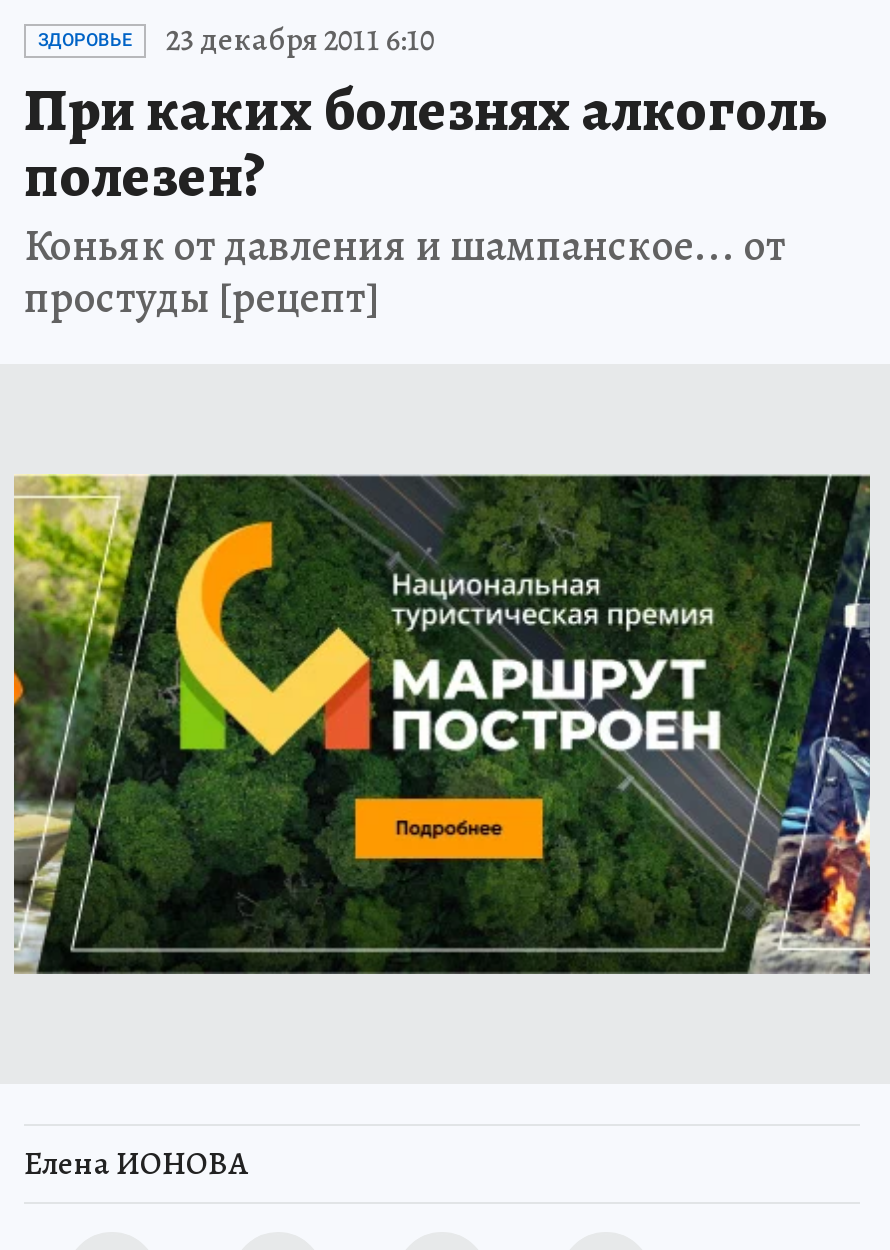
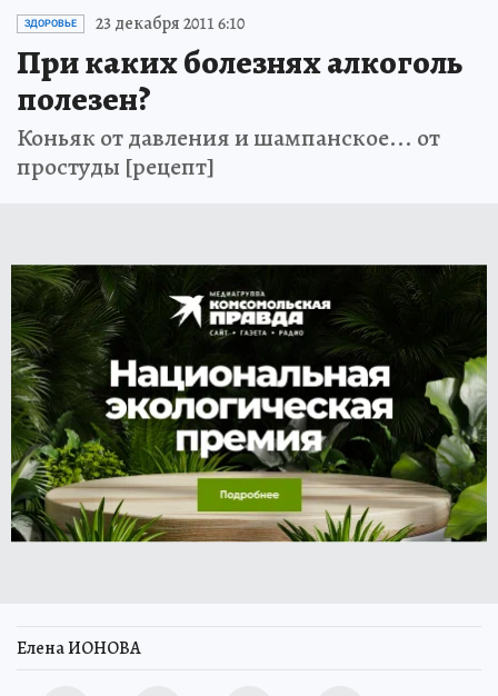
- [image]
+ [image]
